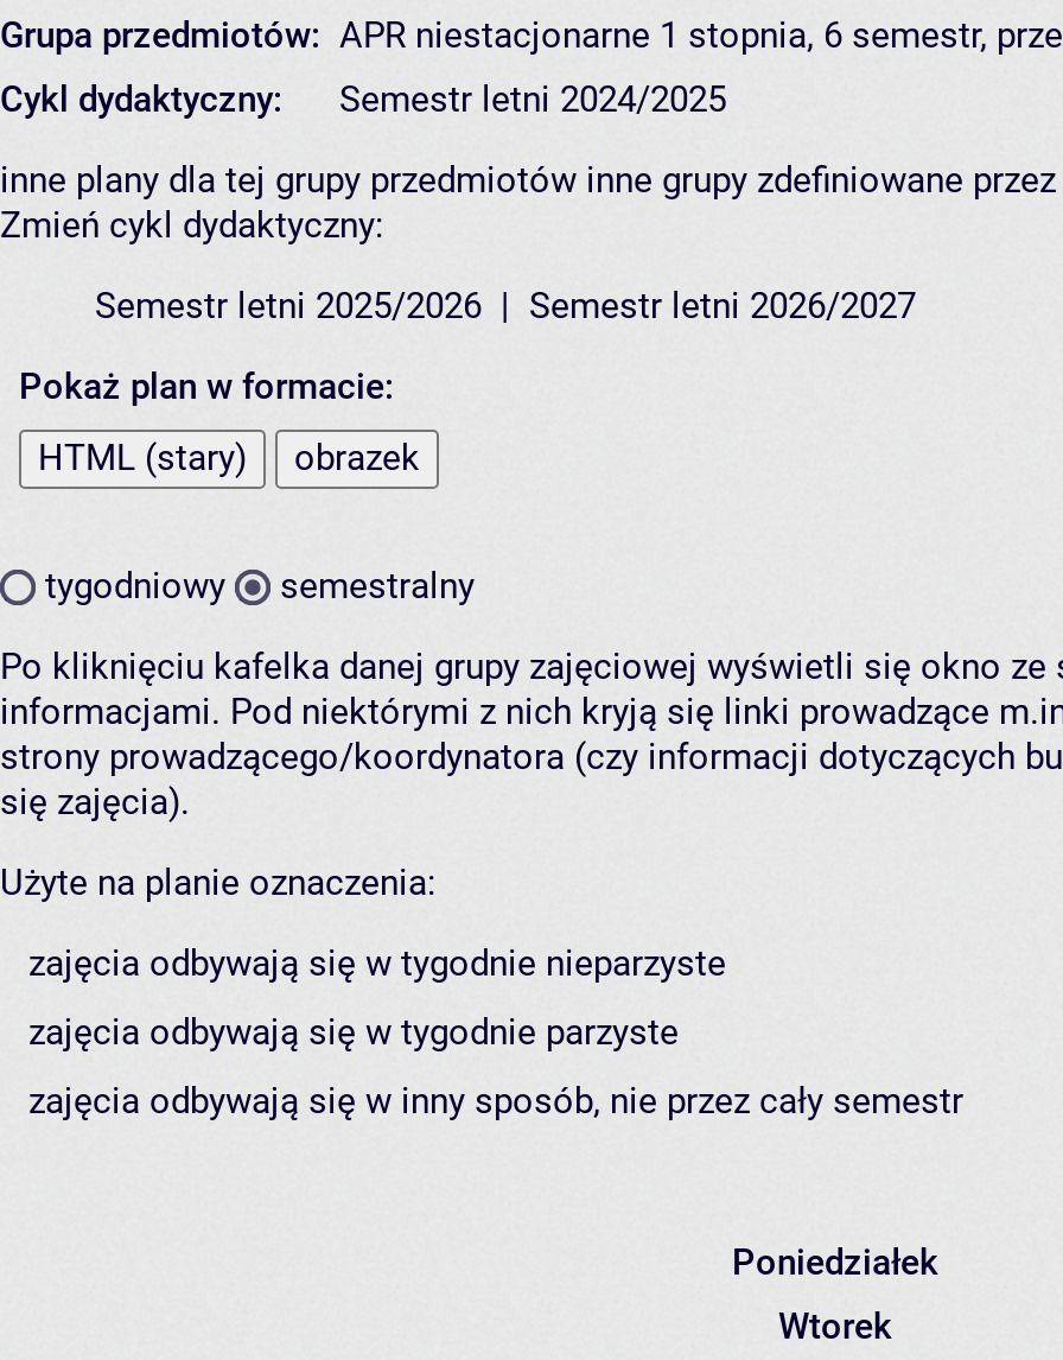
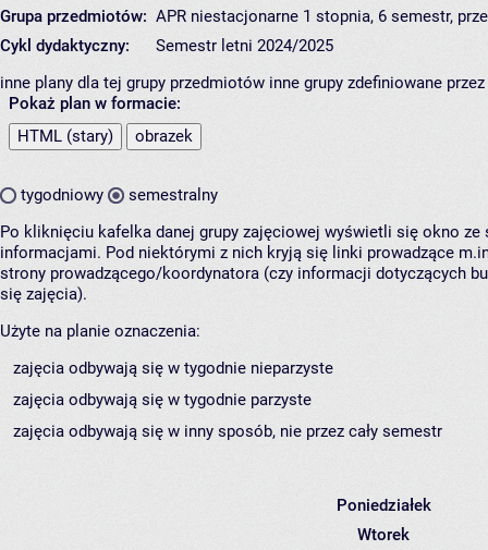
- Zmień cykl dydaktyczny:
- Semestr letni 2025/2026
- Semestr letni 2026/2027
